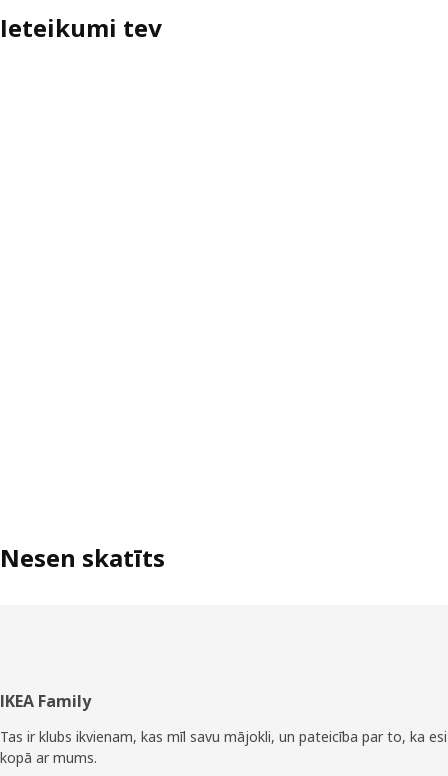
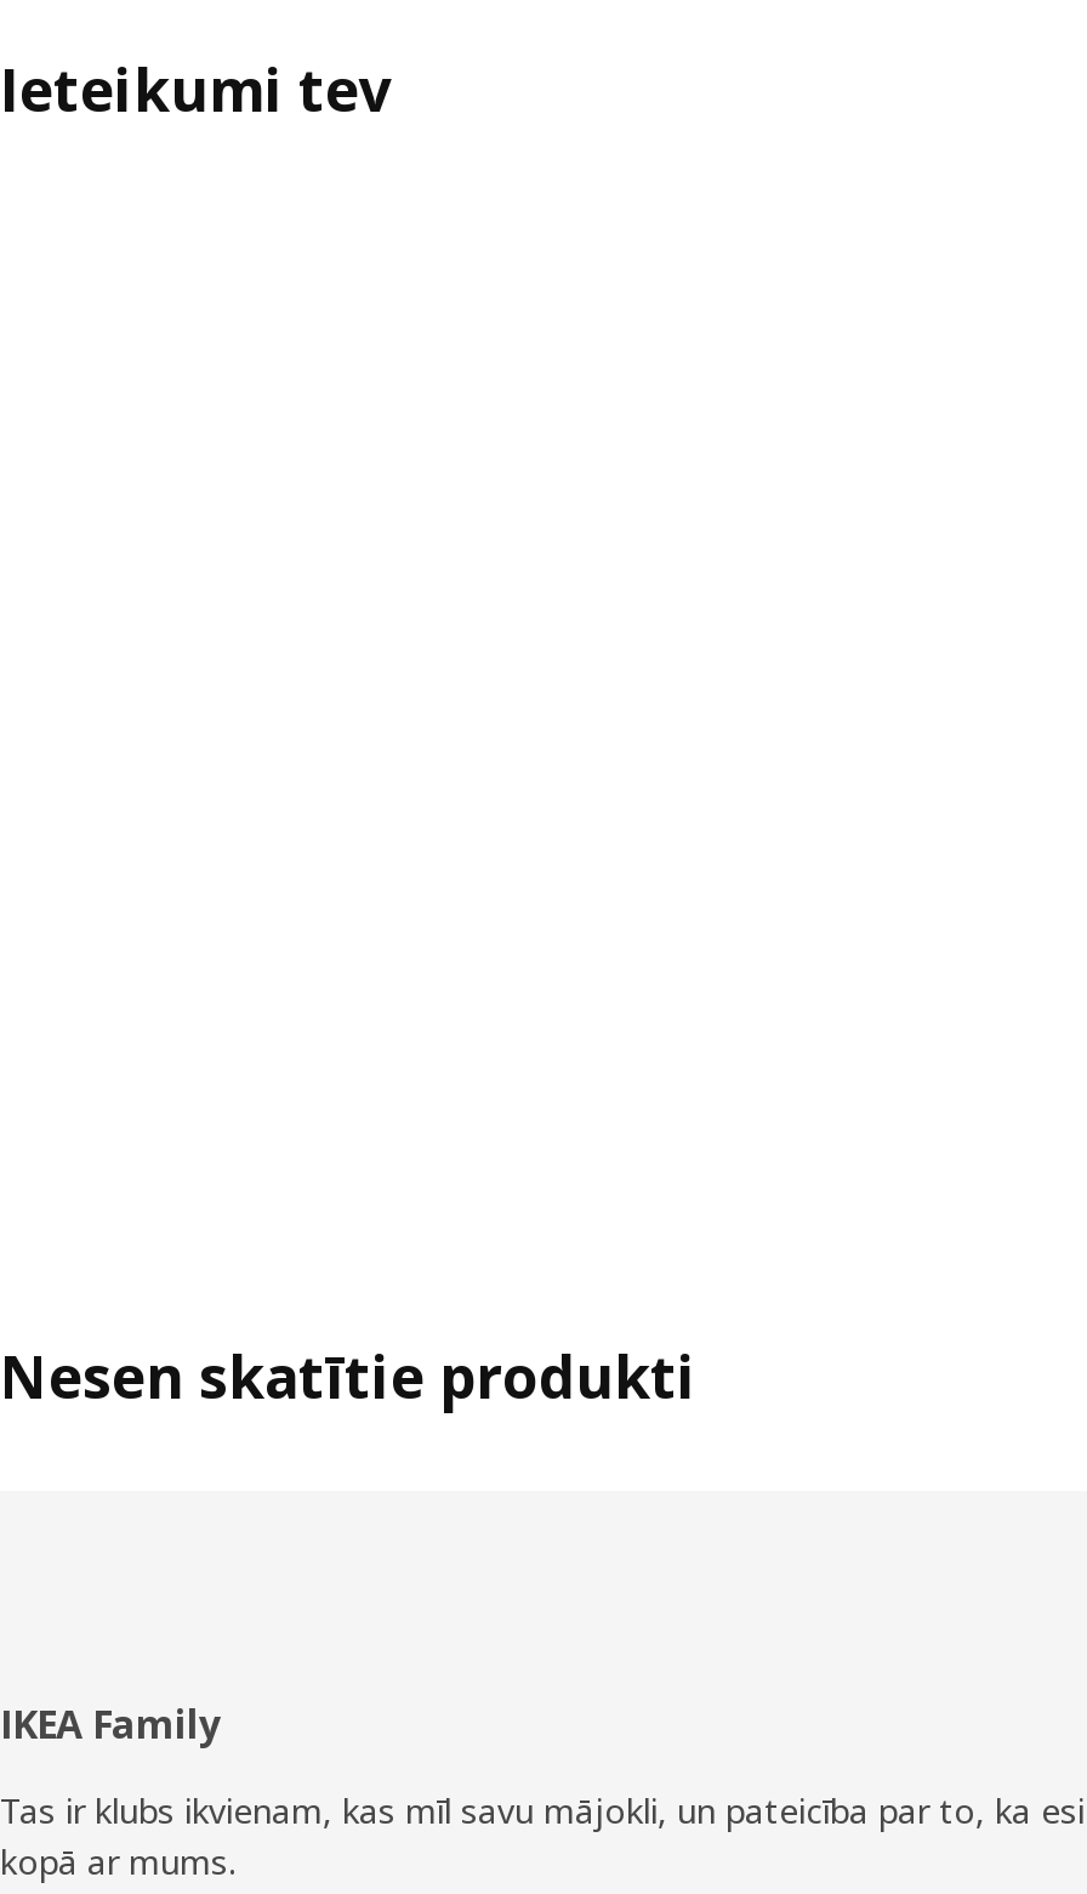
- Nesen skatīts
+ Nesen skatītie produkti
